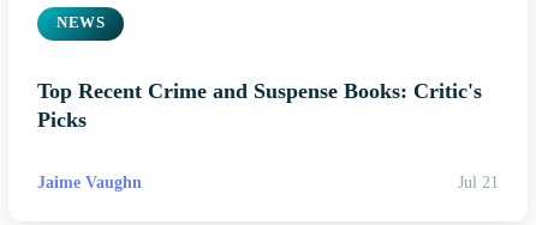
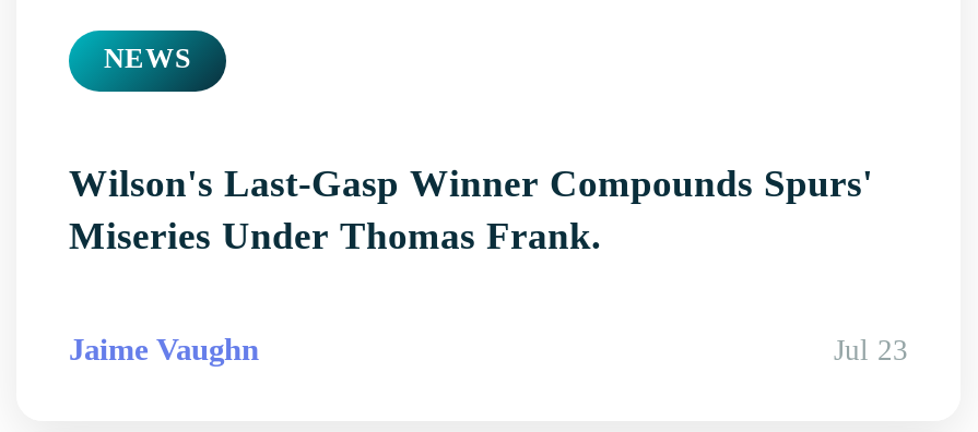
- Top Recent Crime and Suspense Books: Critic's
- Picks
+ Wilson's Last-Gasp Winner Compounds Spurs'
+ Miseries Under Thomas Frank.

- Jul 21
+ Jul 23
